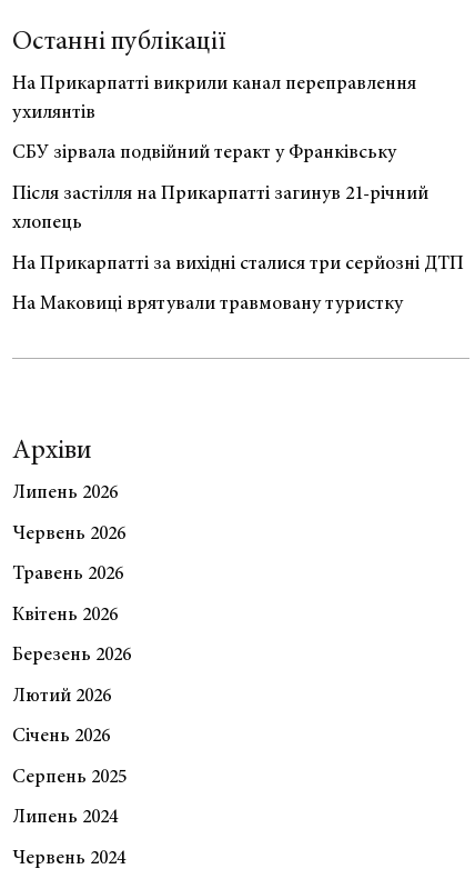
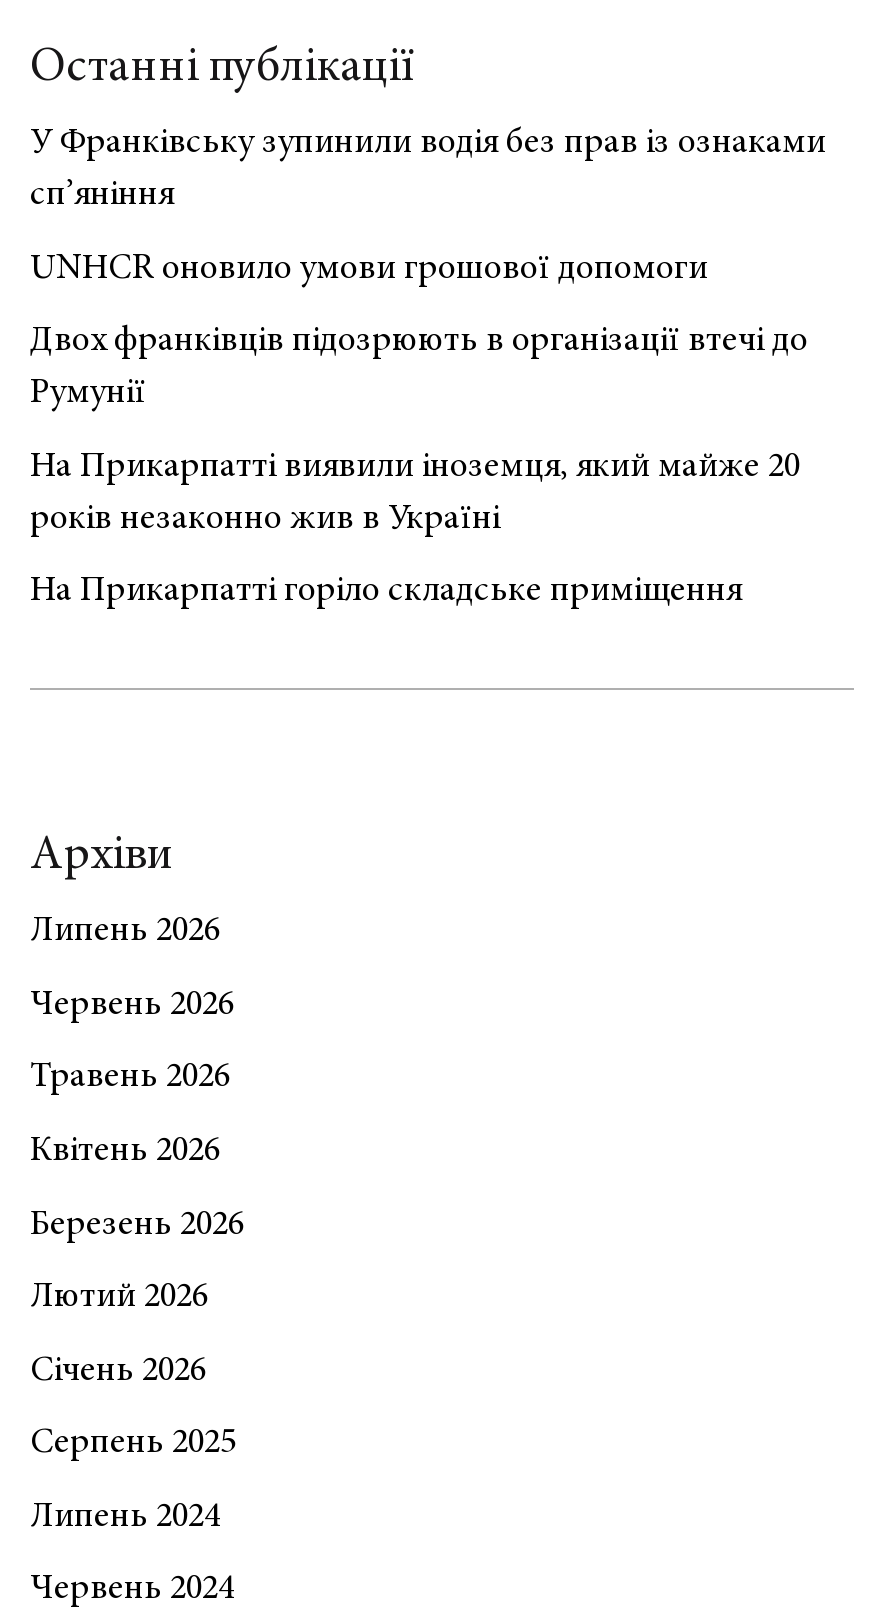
- На Прикарпатті викрили канал переправлення
- ухилянтів
+ У Франківську зупинили водія без прав із ознаками
+ сп’яніння

- СБУ зірвала подвійний теракт у Франківську
+ UNHCR оновило умови грошової допомоги

- Після застілля на Прикарпатті загинув 21-річний
- хлопець
+ Двох франківців підозрюють в організації втечі до
+ Румунії

- На Прикарпатті за вихідні сталися три серйозні ДТП
+ На Прикарпатті виявили іноземця, який майже 20
+ років незаконно жив в Україні

- На Маковиці врятували травмовану туристку
+ На Прикарпатті горіло складське приміщення
